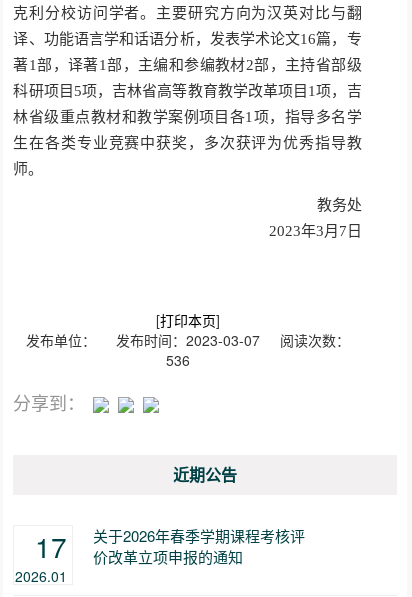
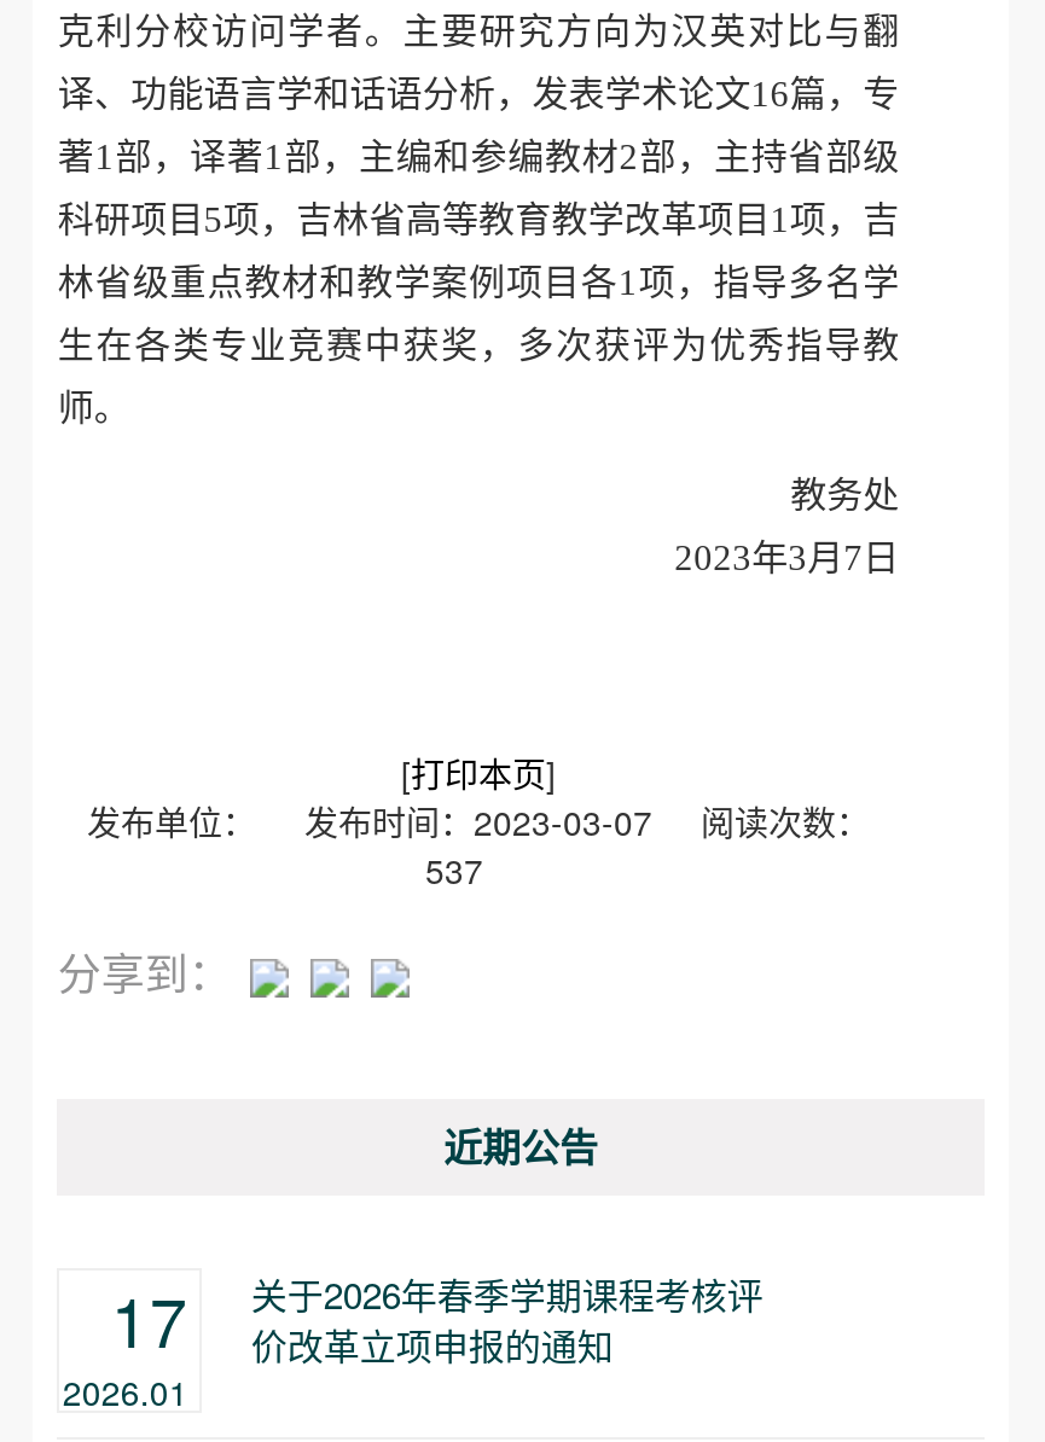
- 536
+ 537
